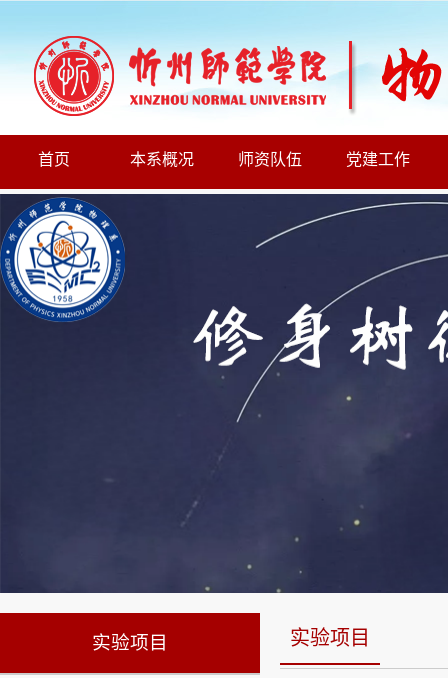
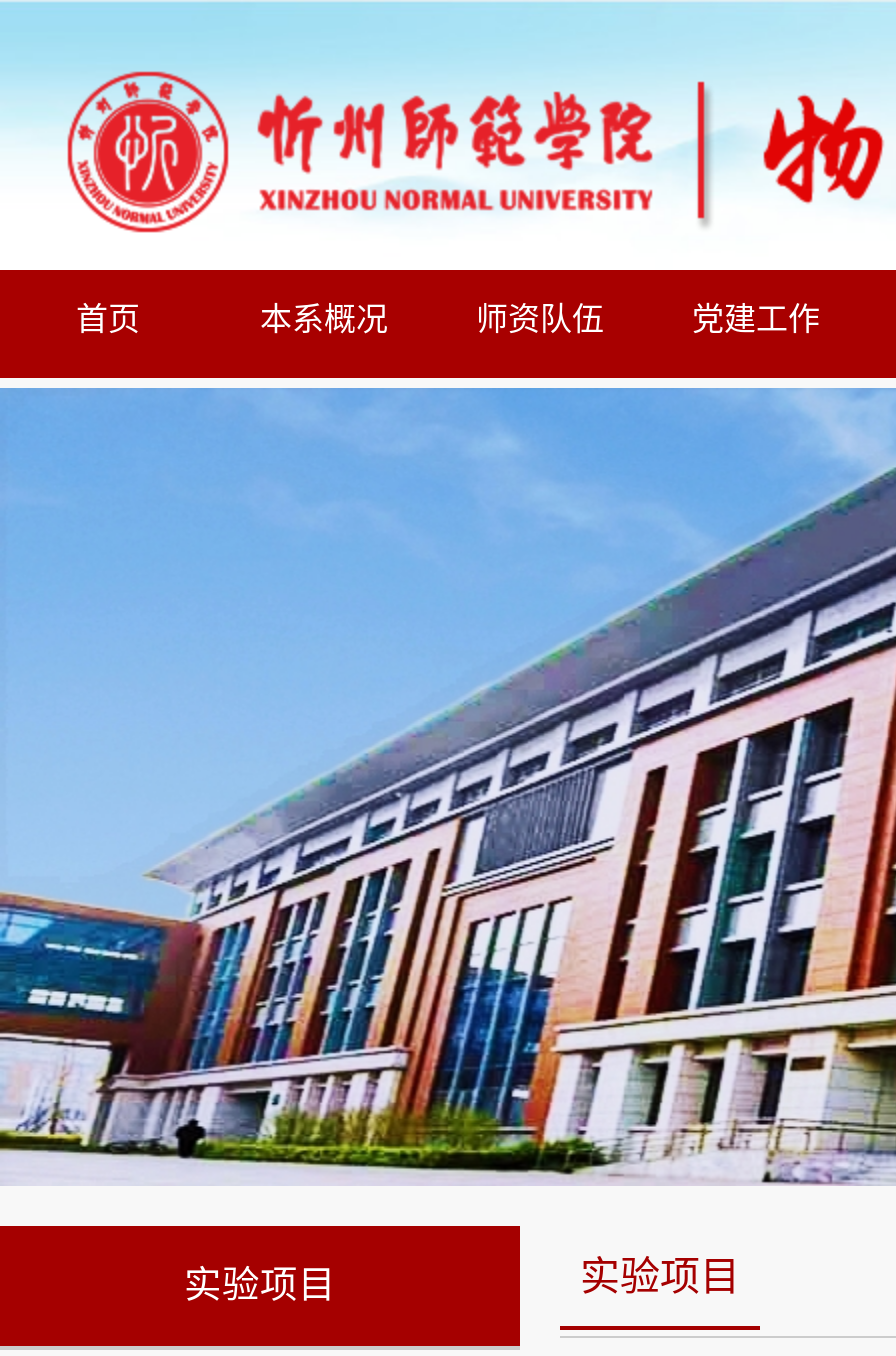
- [image]
+ [image]
